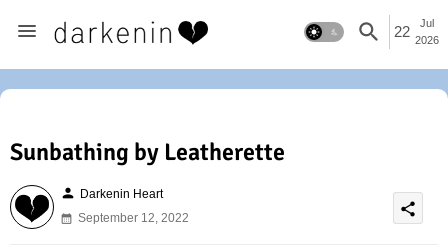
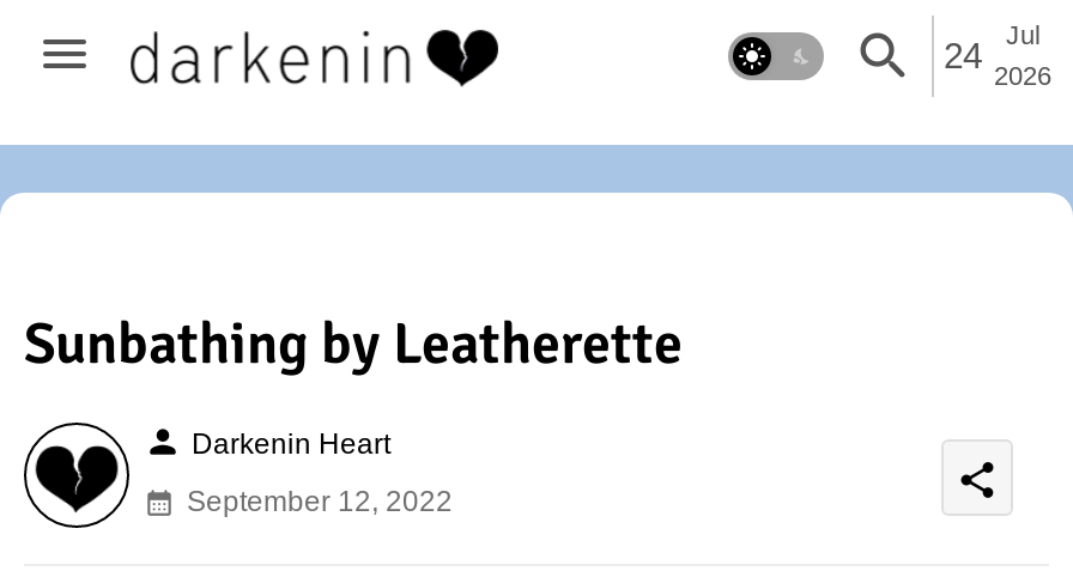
- 22 2026
+ 24 2026
